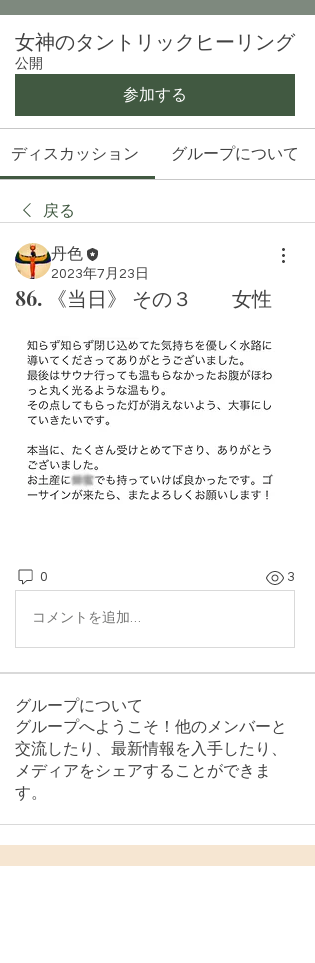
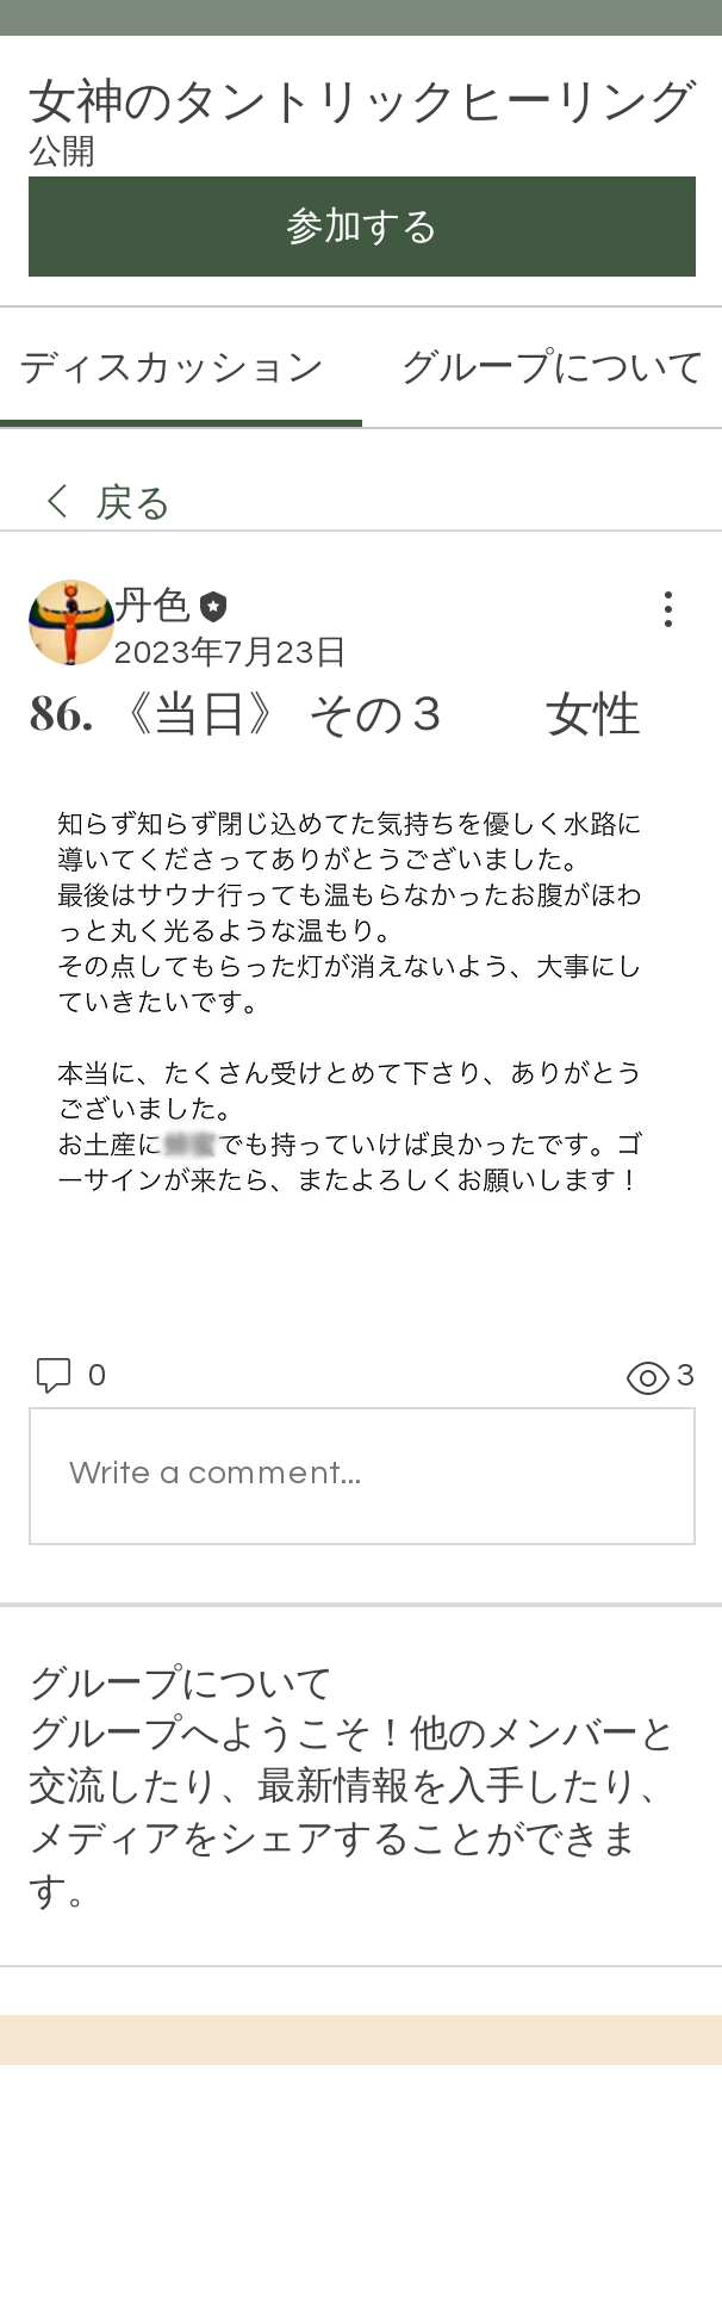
- コメントを追加…
+ Write a comment...
